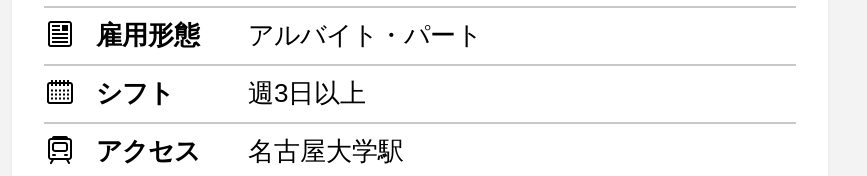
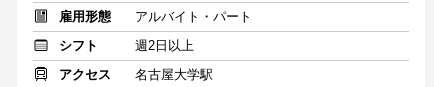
- 週3日以上
+ 週2日以上
